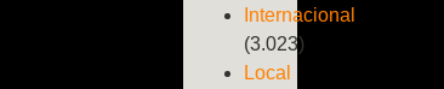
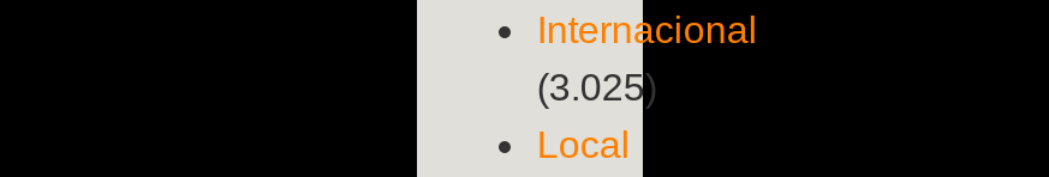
- (3.023)
+ (3.025)
